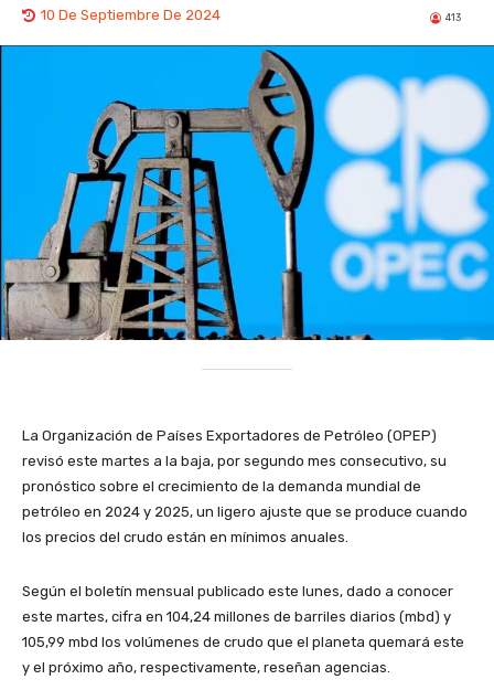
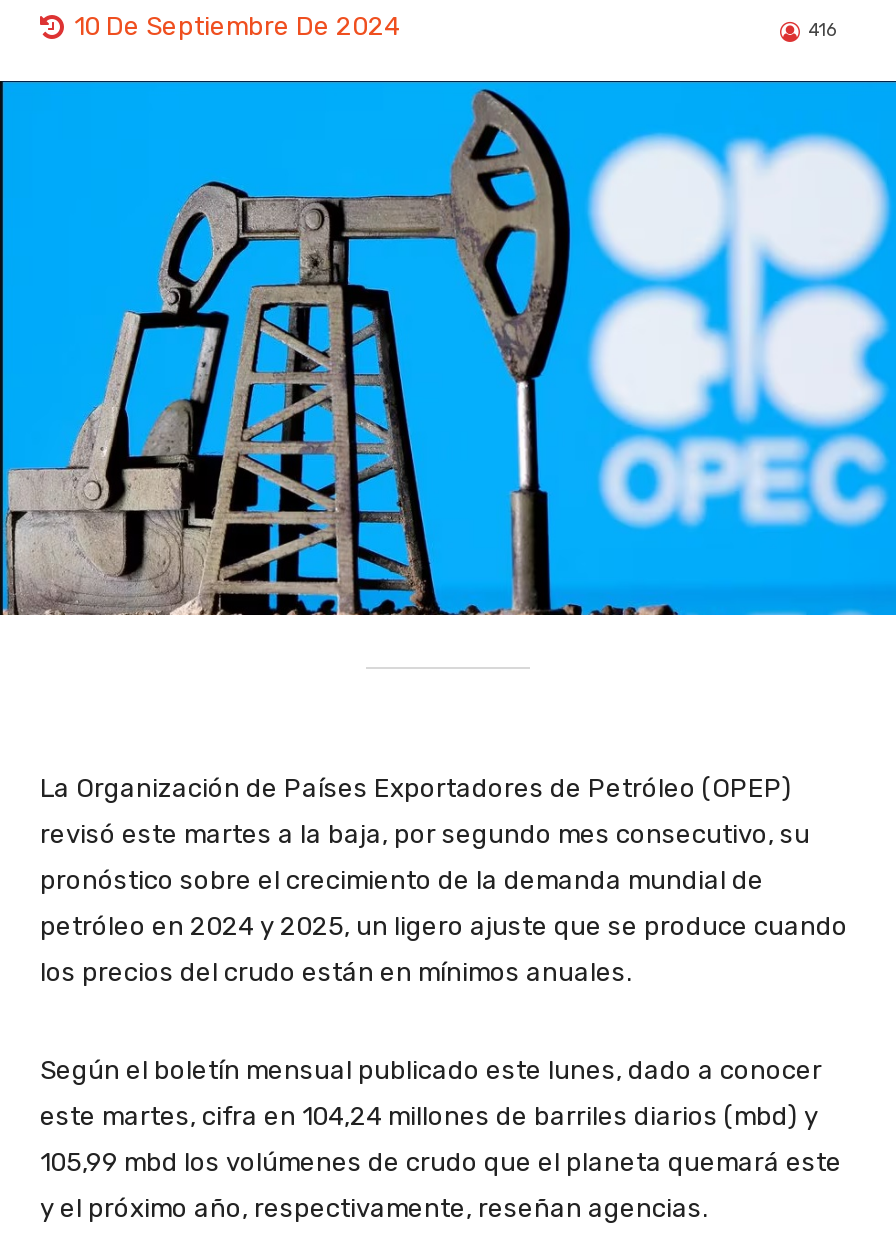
- 413
+ 416
